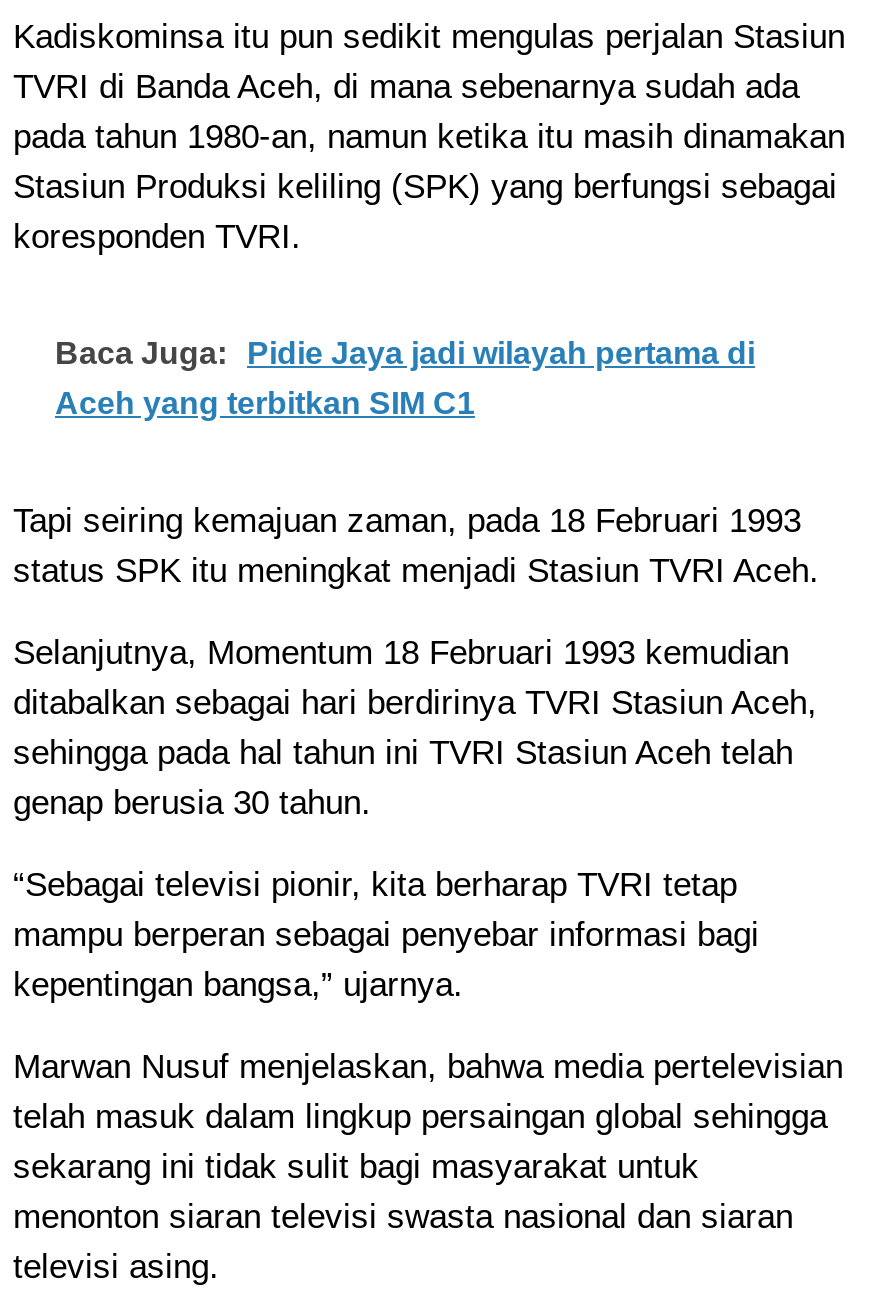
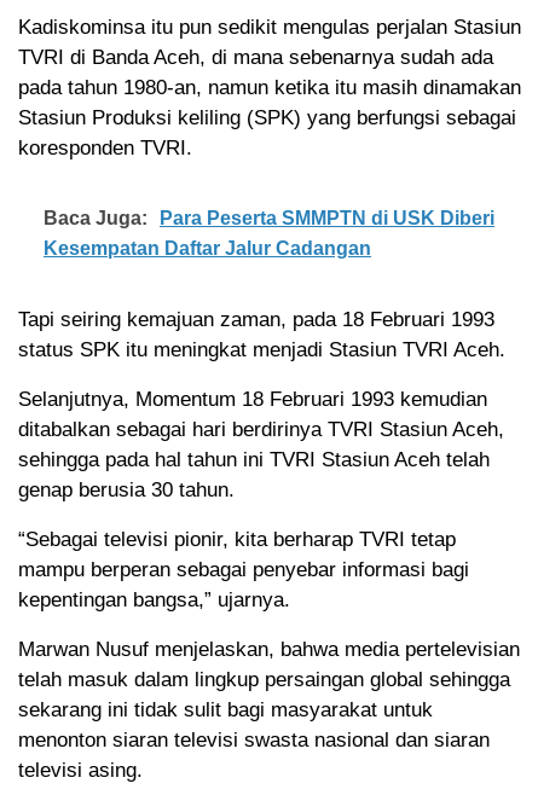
- Baca Juga: Pidie Jaya jadi wilayah pertama di
+ Baca Juga: Para Peserta SMMPTN di USK Diberi

- Aceh yang terbitkan SIM C1
+ Kesempatan Daftar Jalur Cadangan
